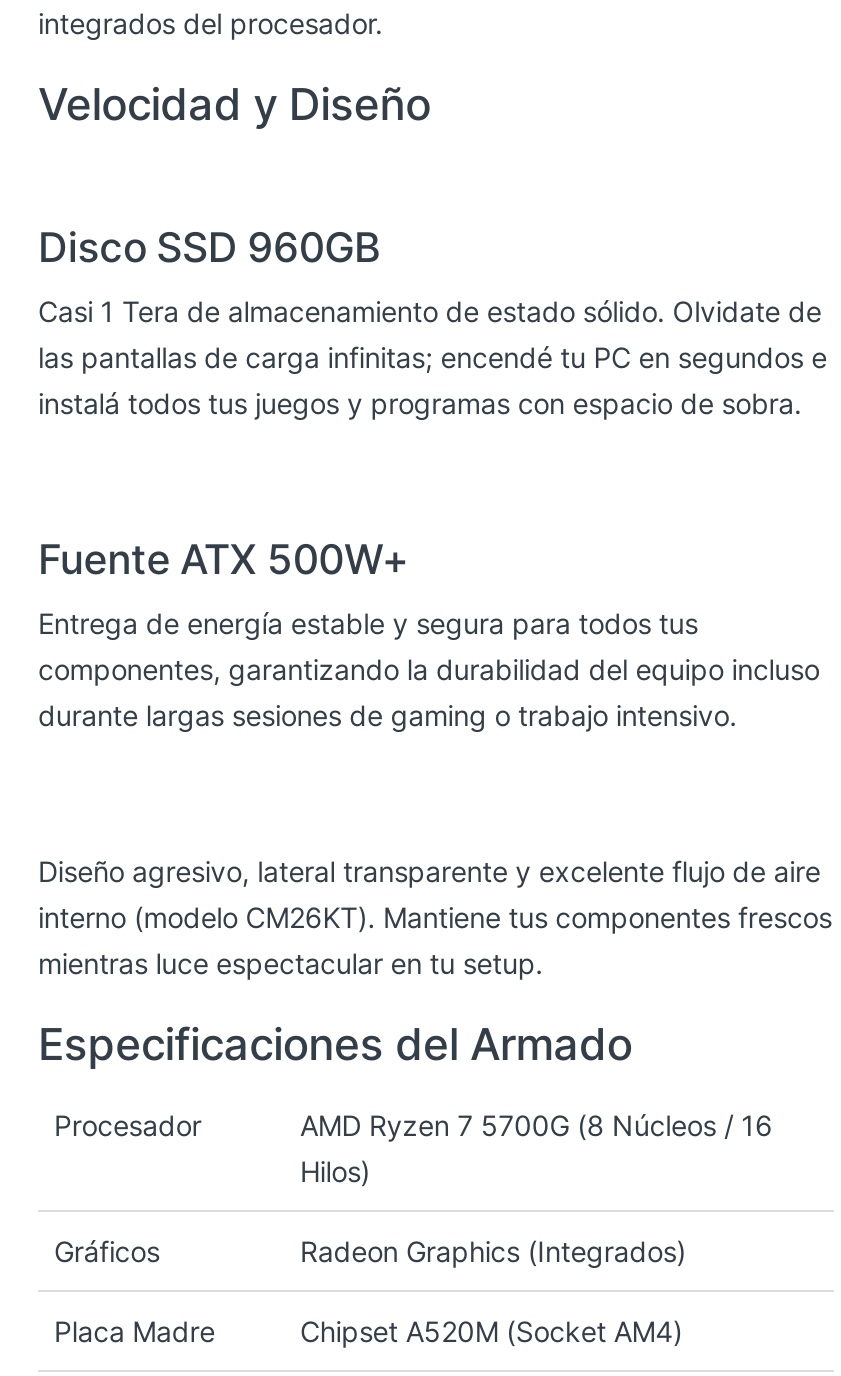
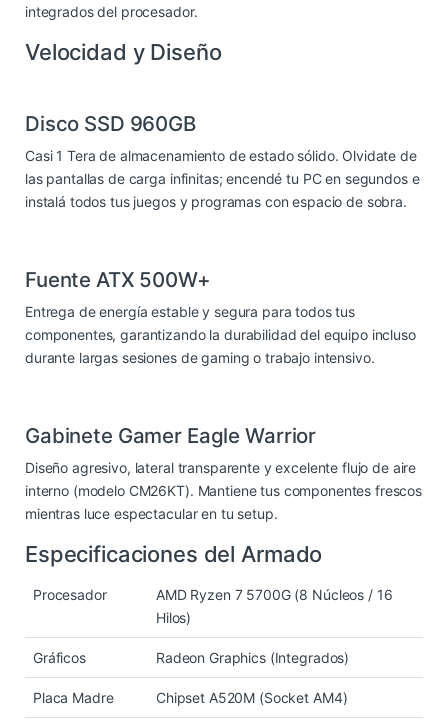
+ Gabinete Gamer Eagle Warrior
